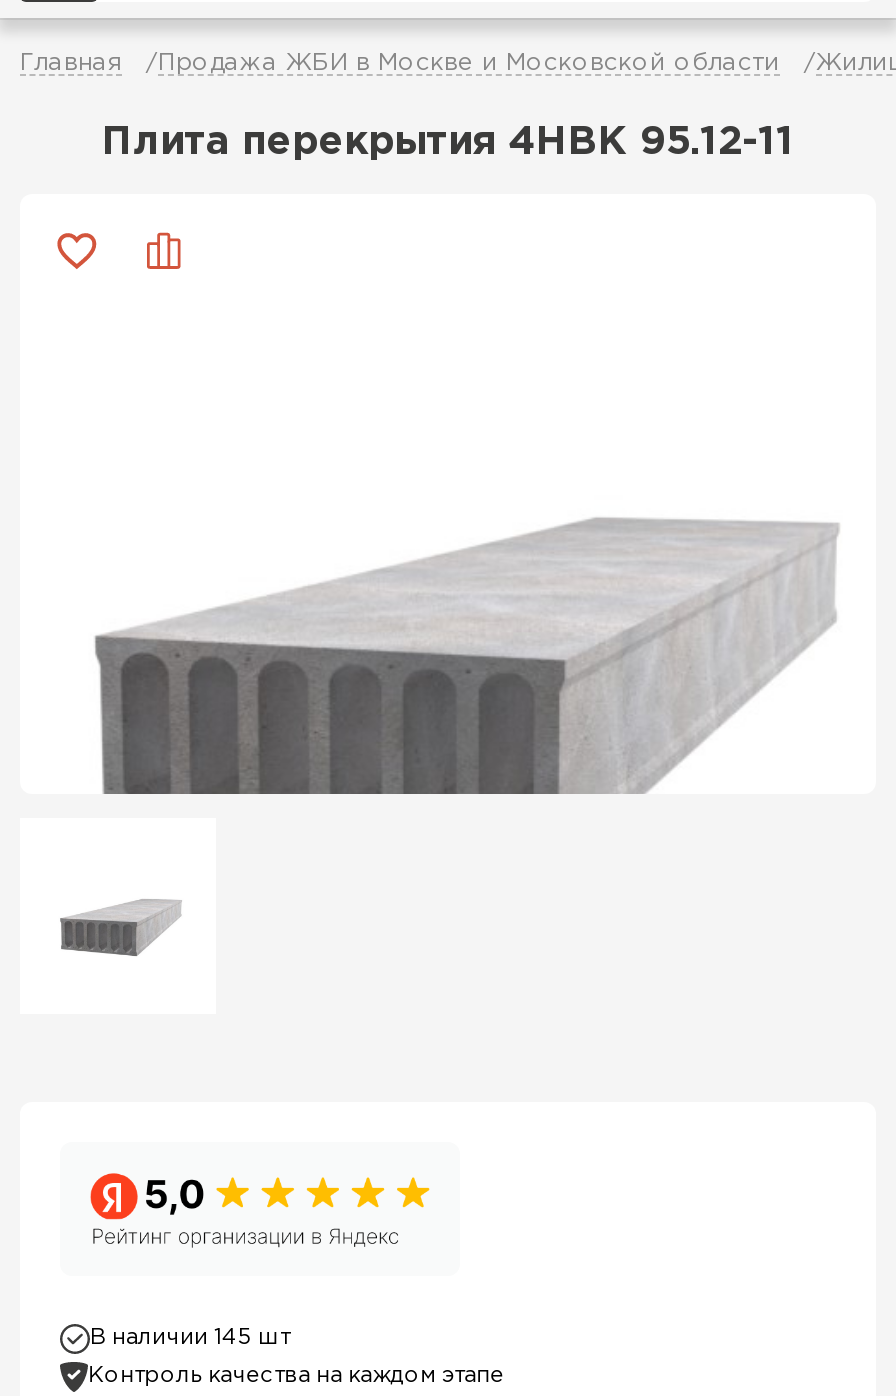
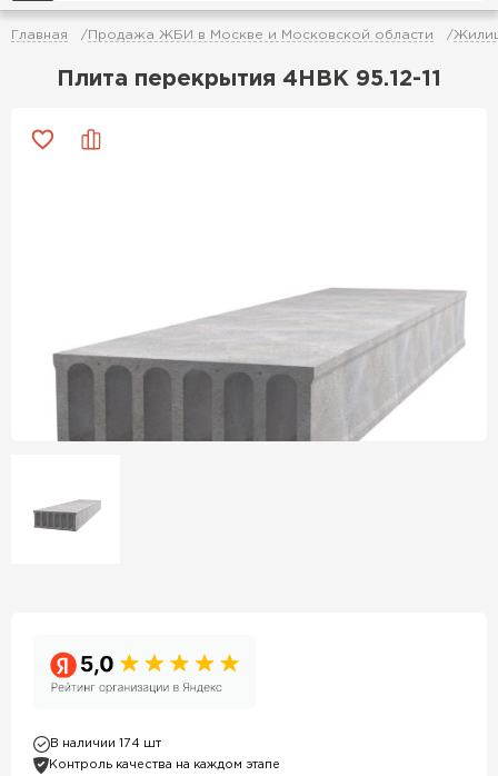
- В наличии 145 шт
+ В наличии 174 шт
